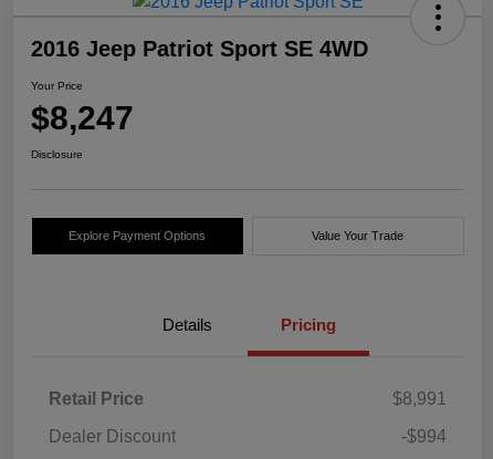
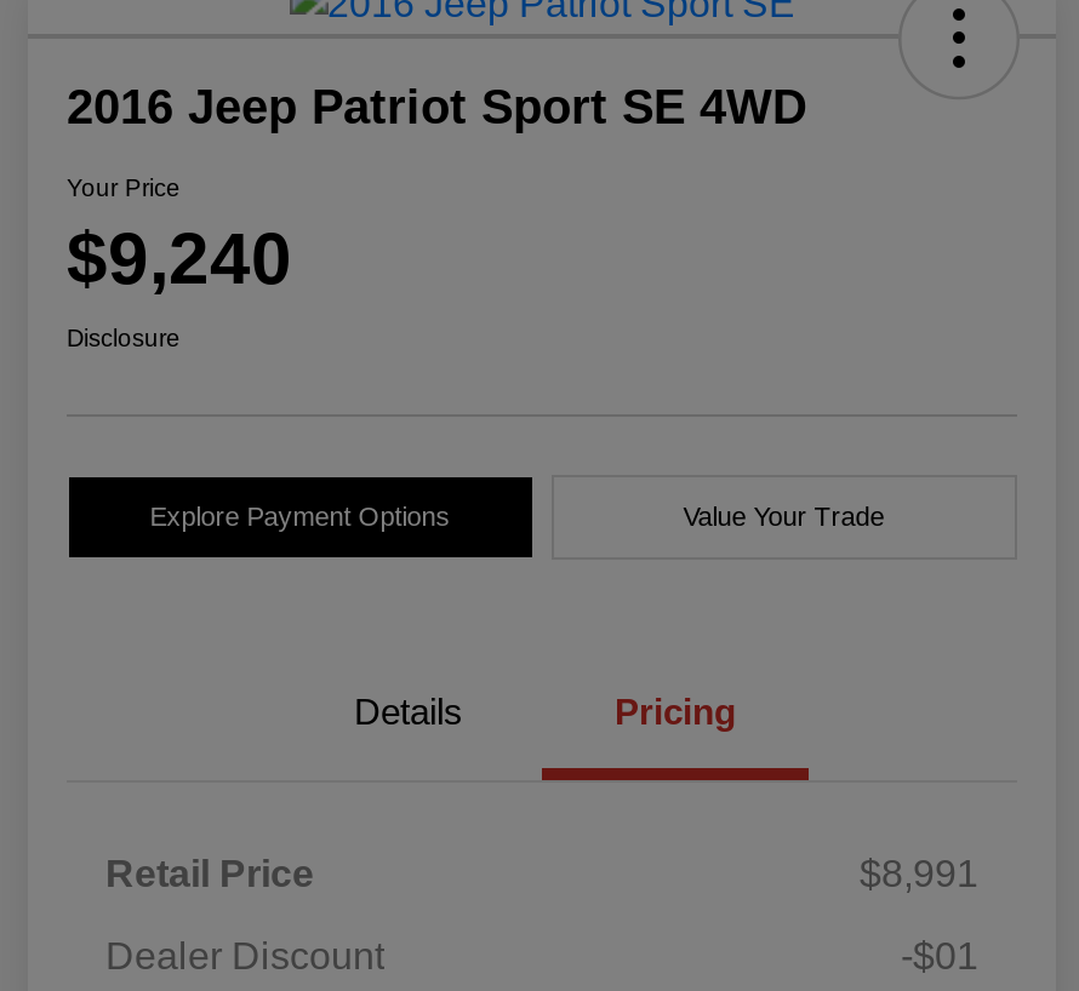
- $8,247
+ $9,240

- -$994
+ -$01
